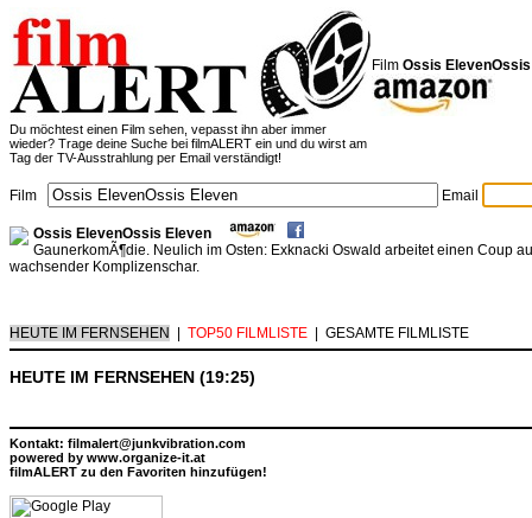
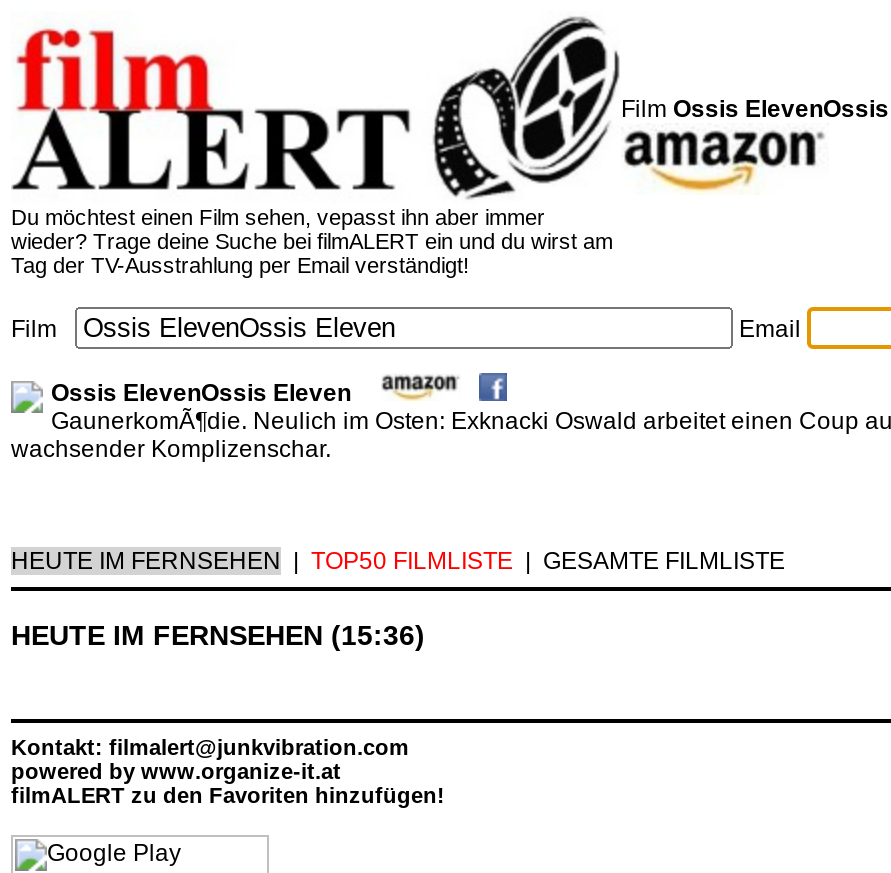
- HEUTE IM FERNSEHEN (19:25)
+ HEUTE IM FERNSEHEN (15:36)
